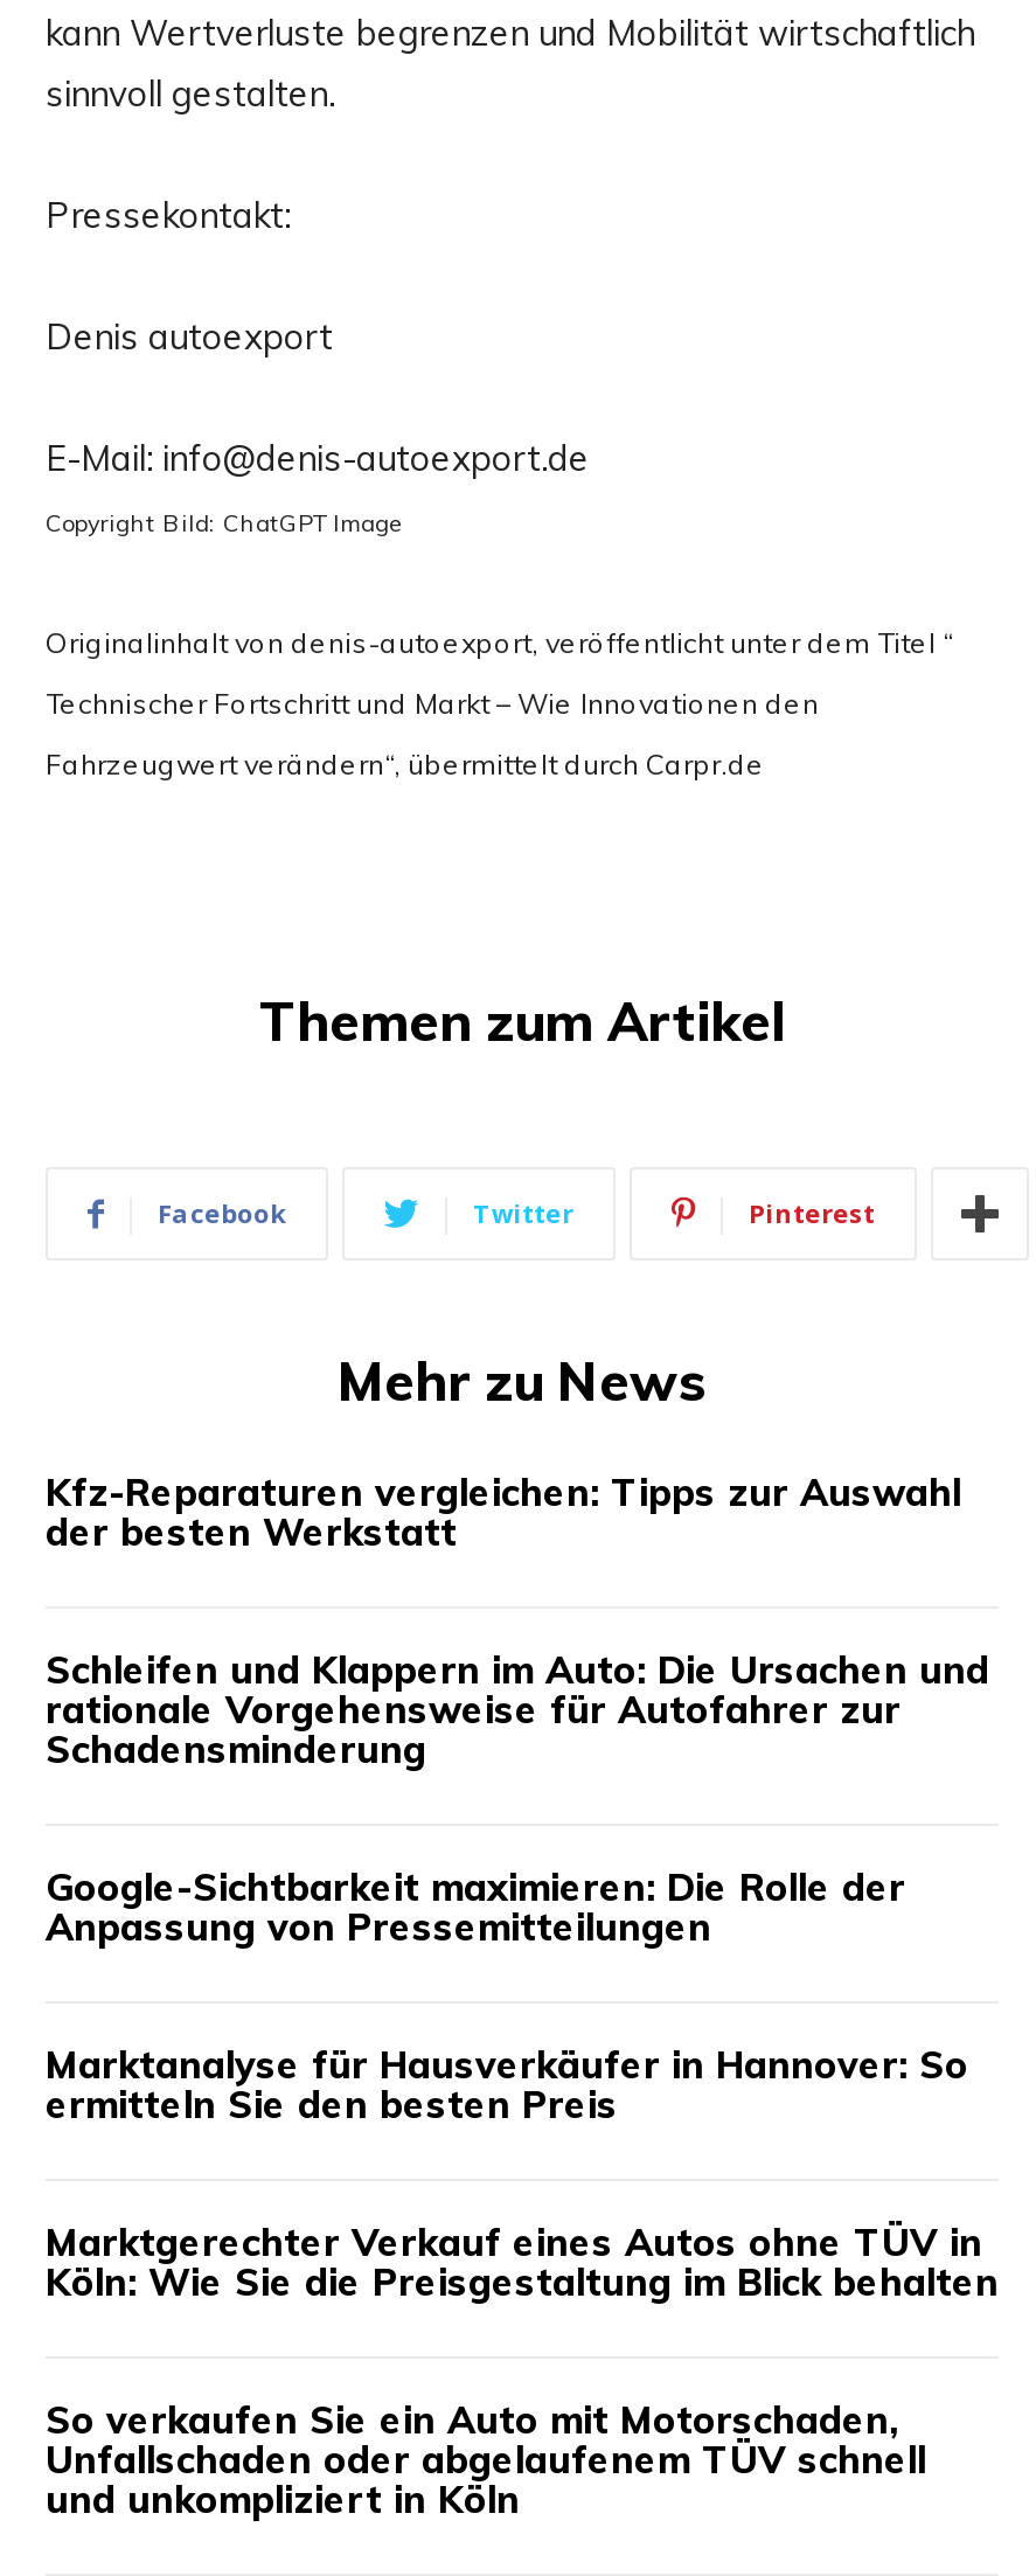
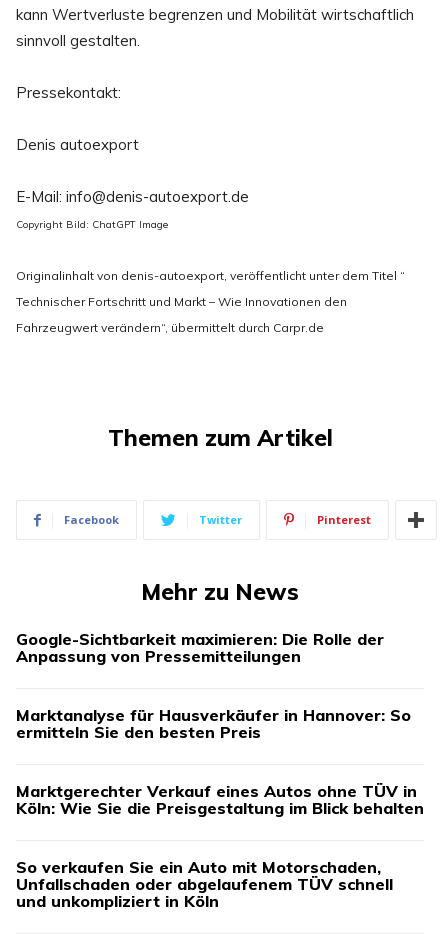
- Kfz-Reparaturen vergleichen: Tipps zur Auswahl
- der besten Werkstatt
- Schleifen und Klappern im Auto: Die Ursachen und
- rationale Vorgehensweise für Autofahrer zur
- Schadensminderung
